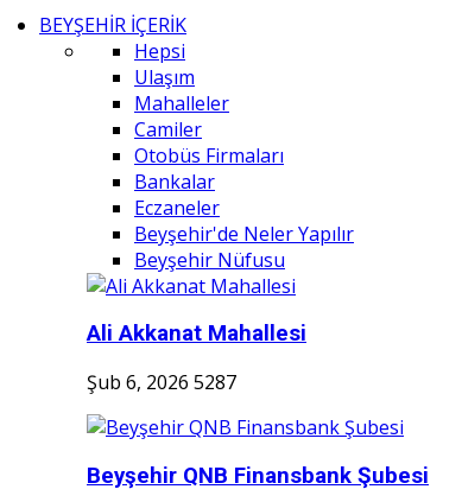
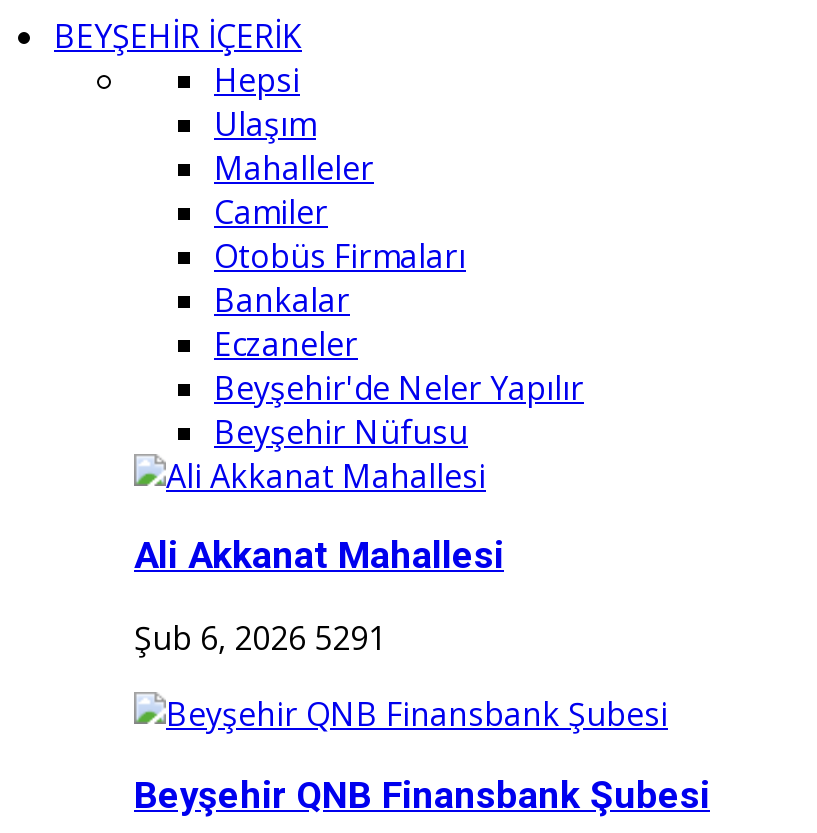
- Şub 6, 2026 5287
+ Şub 6, 2026 5291
